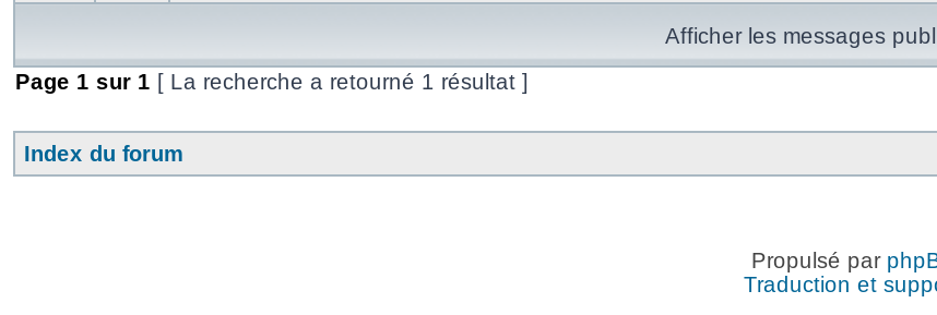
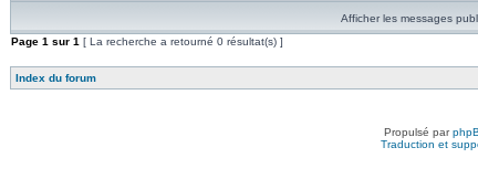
- Page 1 sur 1 [ La recherche a retourné 1 résultat ]
+ Page 1 sur 1 [ La recherche a retourné 0 résultat(s) ]
